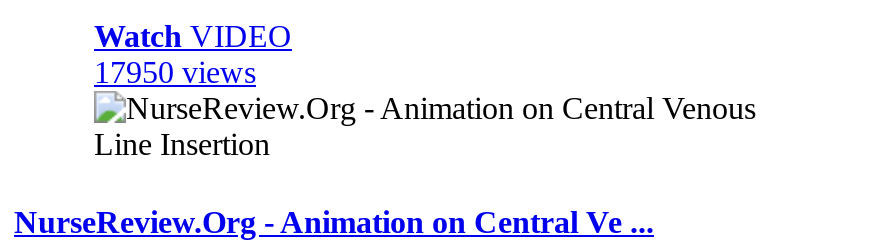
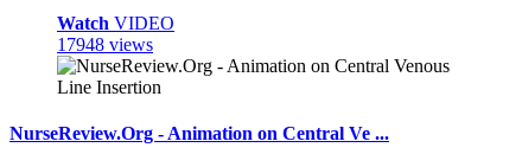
- 17950 views
+ 17948 views
